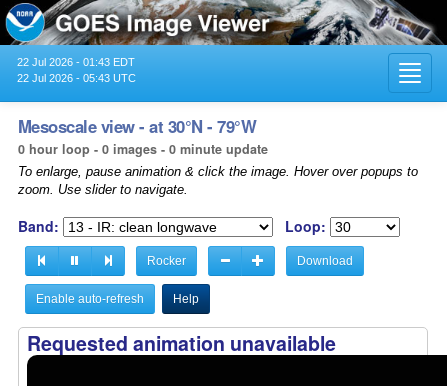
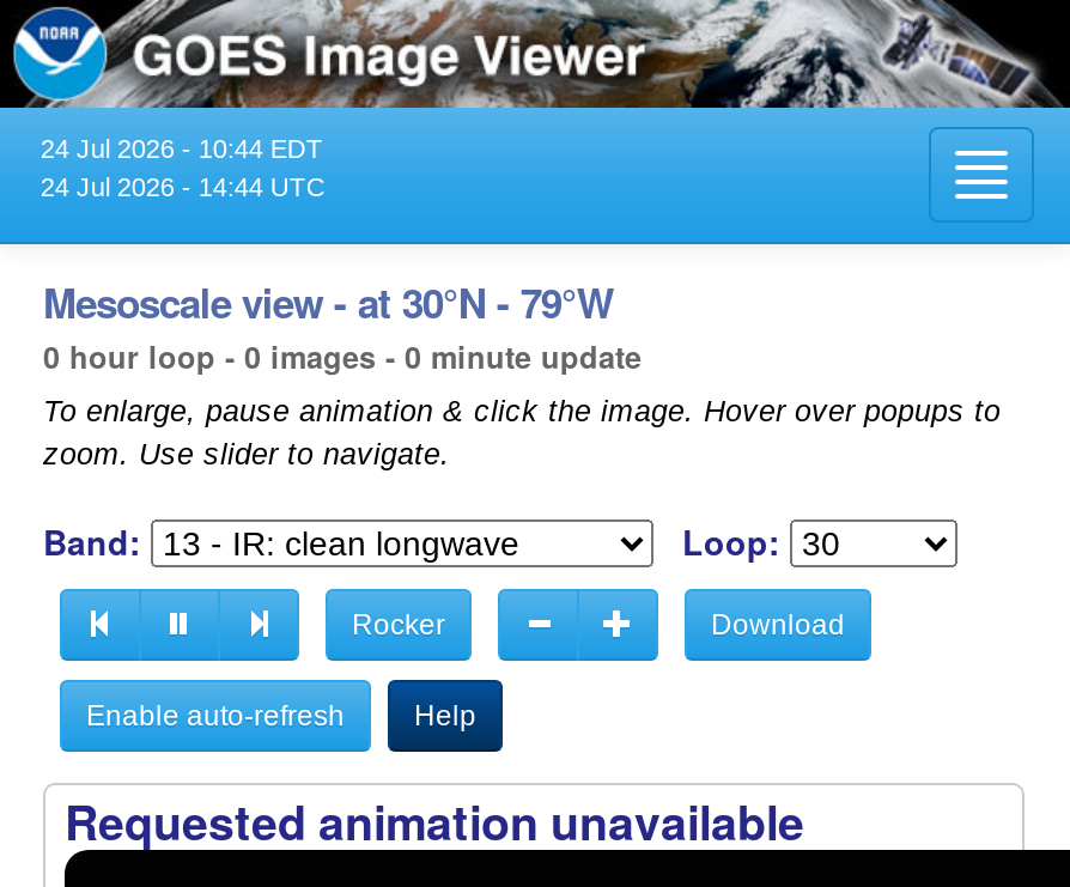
- 22 Jul 2026 - 01:43 EDT
+ 24 Jul 2026 - 10:44 EDT

- 22 Jul 2026 - 05:43 UTC
+ 24 Jul 2026 - 14:44 UTC
